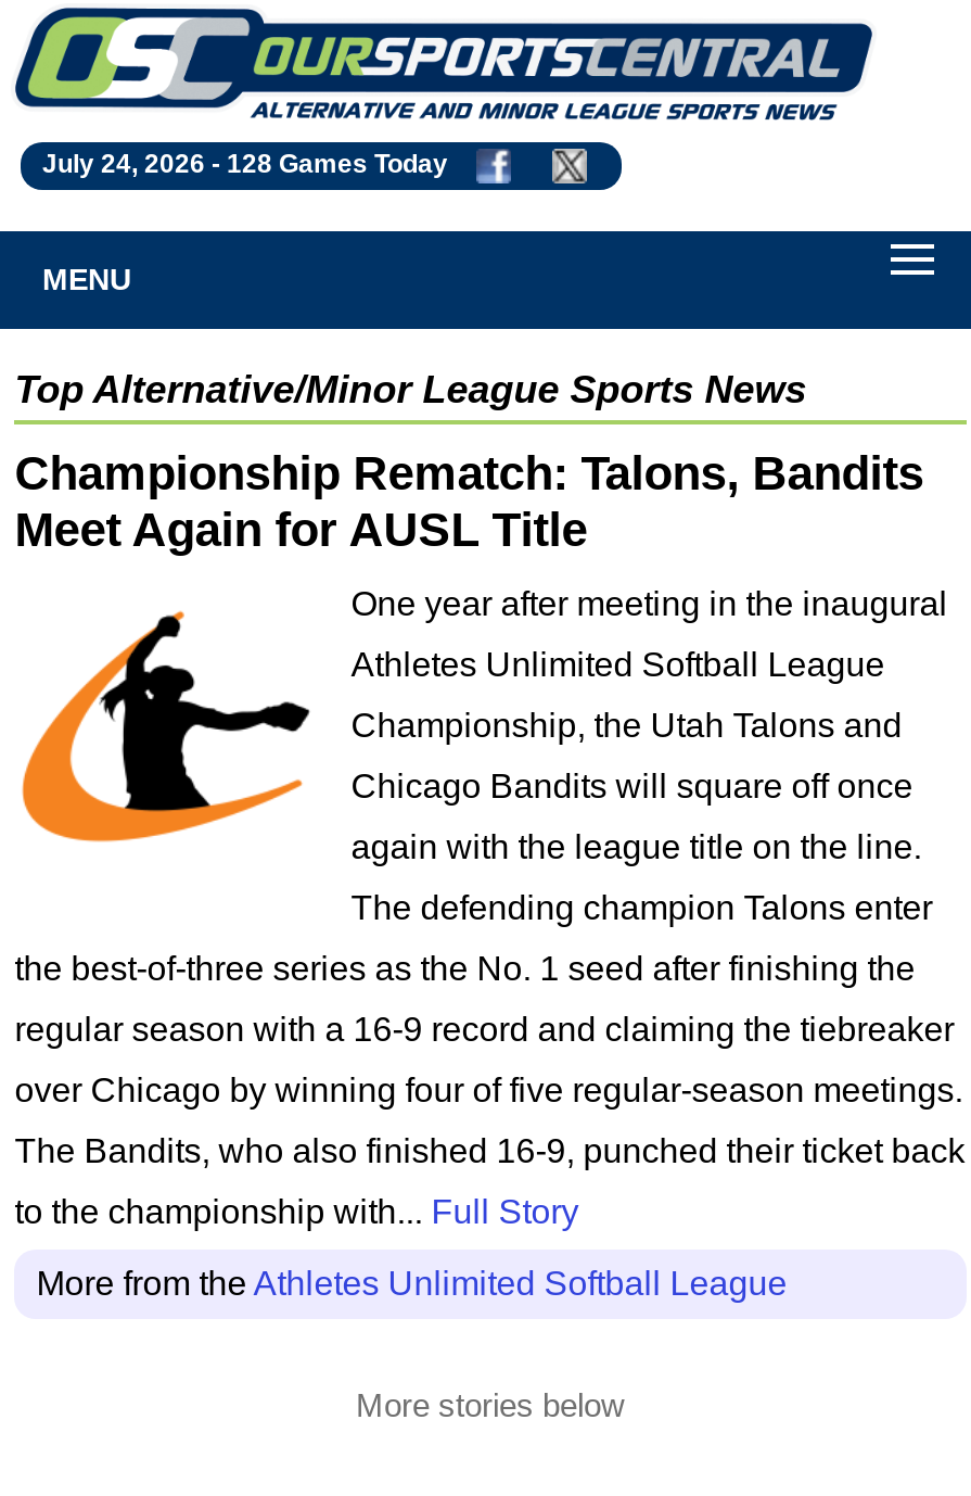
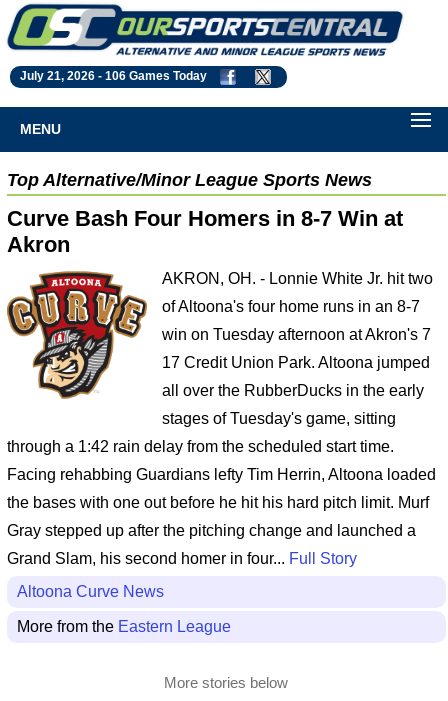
- July 24, 2026 - 128 Games Today
+ July 21, 2026 - 106 Games Today

- [image]
- Championship Rematch: Talons, Bandits
- Meet Again for AUSL Title
- One year after meeting in the inaugural
- Athletes Unlimited Softball League
- Championship, the Utah Talons and
- Chicago Bandits will square off once
- again with the league title on the line.
- The defending champion Talons enter
- the best-of-three series as the No. 1 seed after finishing the
- regular season with a 16-9 record and claiming the tiebreaker
- over Chicago by winning four of five regular-season meetings.
- The Bandits, who also finished 16-9, punched their ticket back
- to the championship with... Full Story
- More from the Athletes Unlimited Softball League
+ [image]
+ Curve Bash Four Homers in 8-7 Win at
+ Akron
+ AKRON, OH. - Lonnie White Jr. hit two
+ of Altoona's four home runs in an 8-7
+ win on Tuesday afternoon at Akron's 7
+ 17 Credit Union Park. Altoona jumped
+ all over the RubberDucks in the early
+ stages of Tuesday's game, sitting
+ through a 1:42 rain delay from the scheduled start time.
+ Facing rehabbing Guardians lefty Tim Herrin, Altoona loaded
+ the bases with one out before he hit his hard pitch limit. Murf
+ Gray stepped up after the pitching change and launched a
+ Grand Slam, his second homer in four... Full Story
+ Altoona Curve News
+ More from the Eastern League
